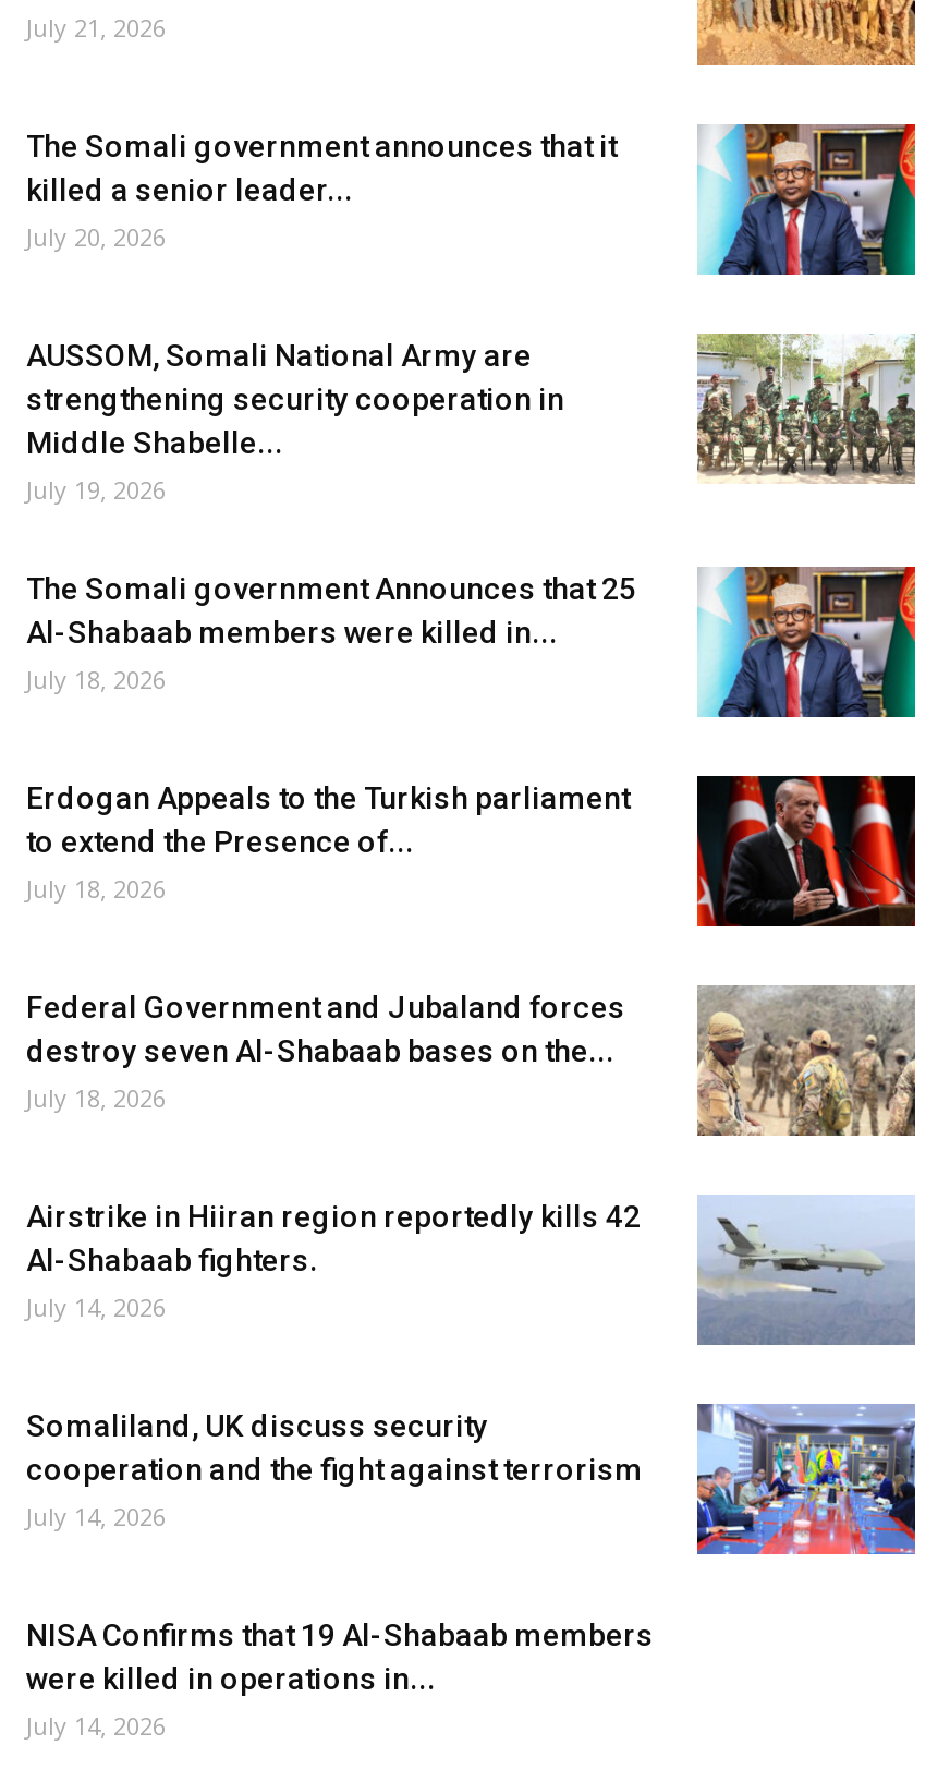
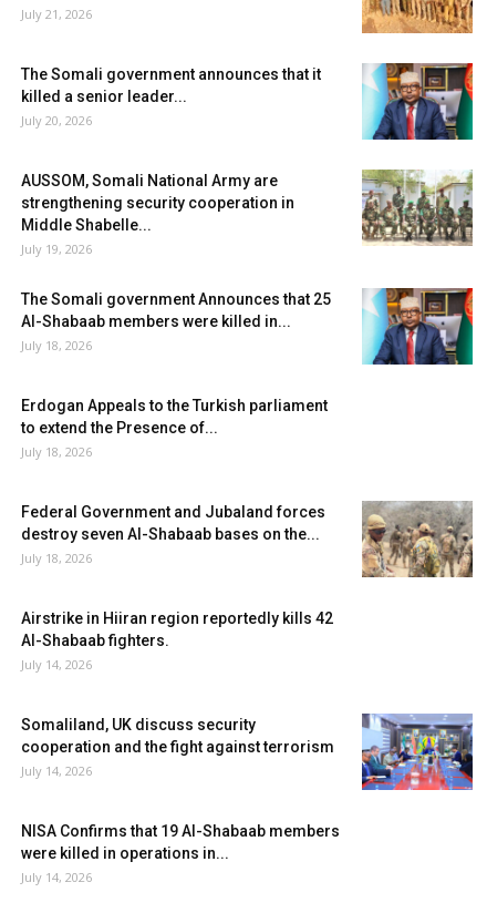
- [image]

- [image]
